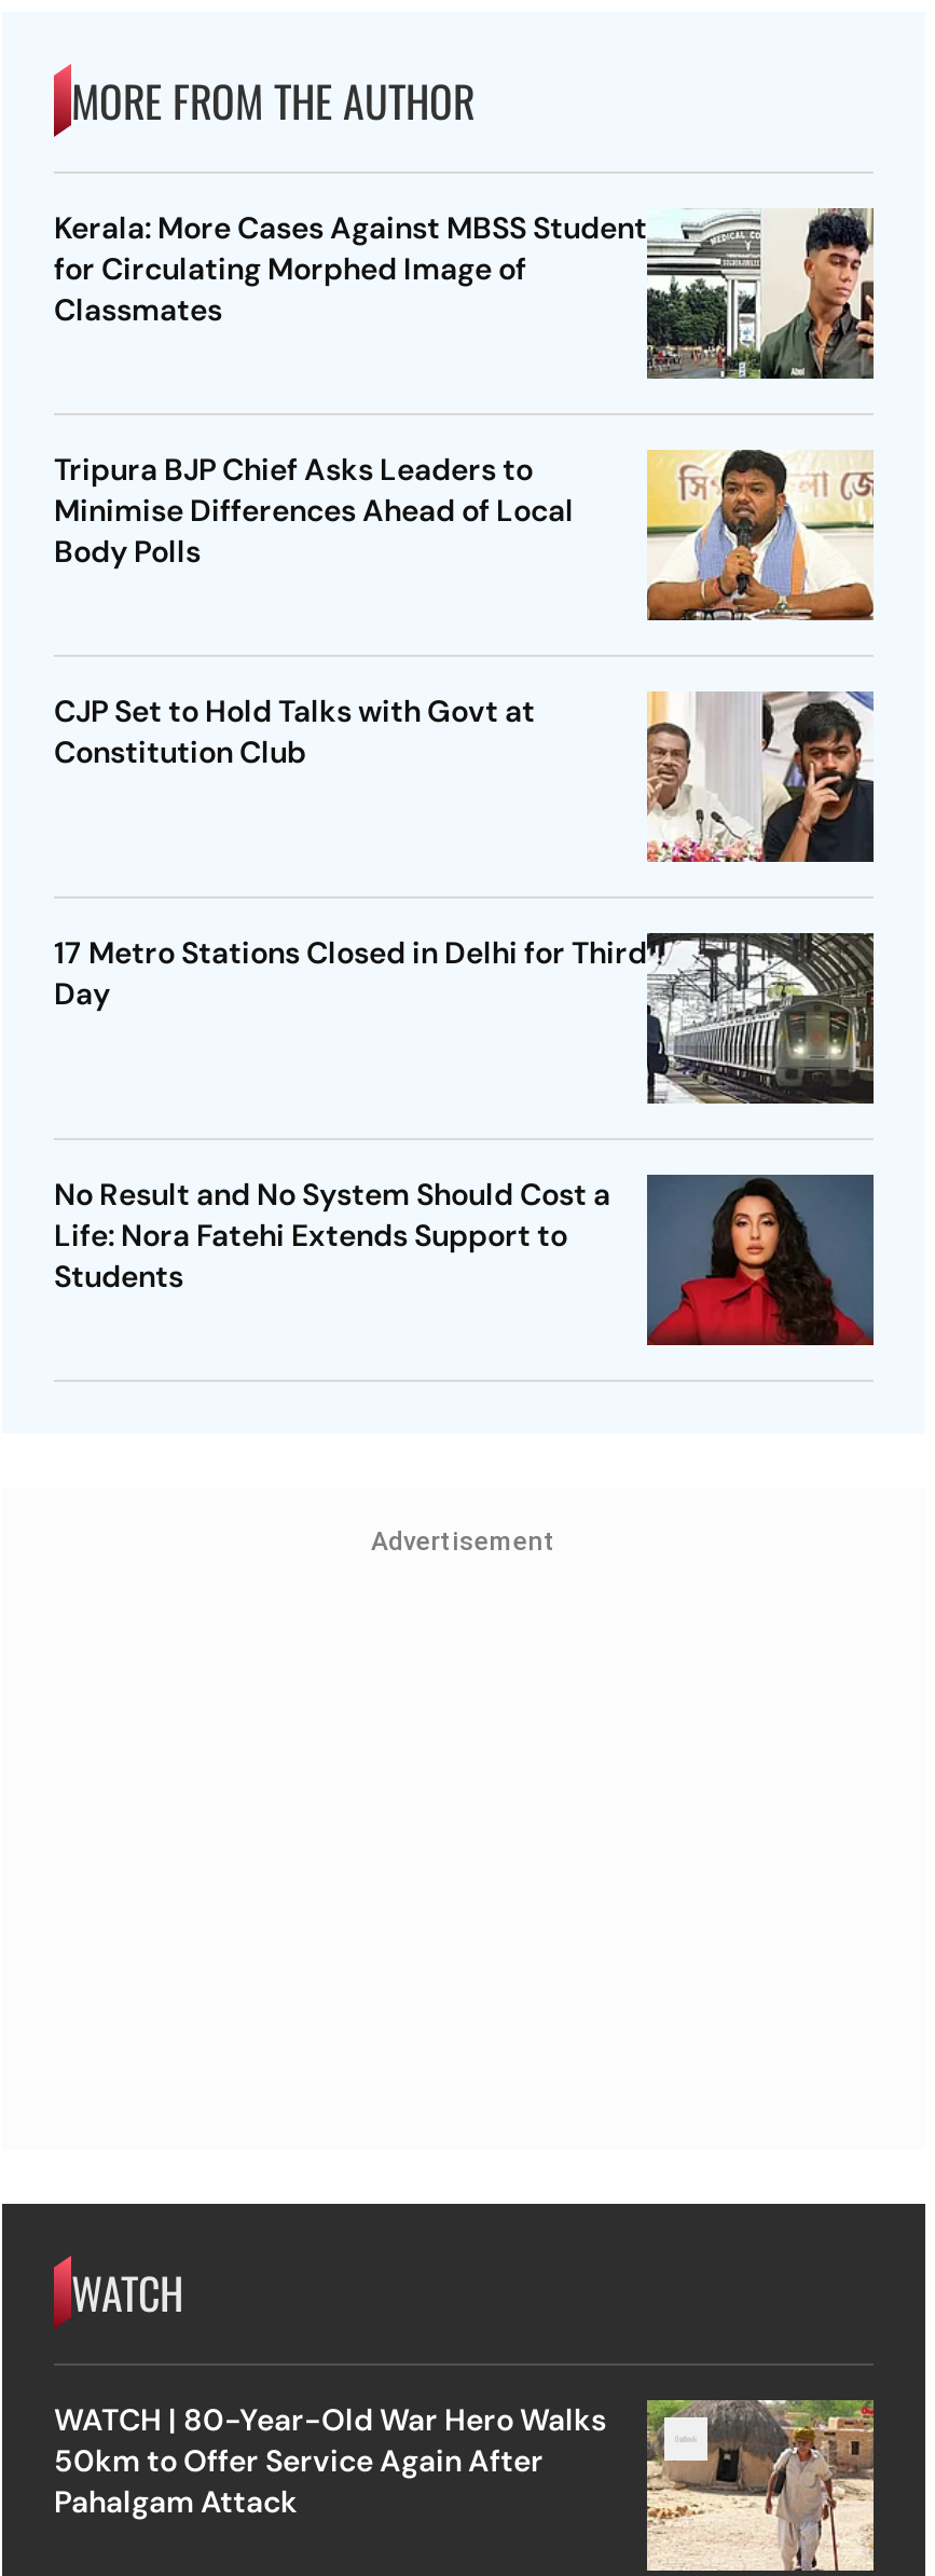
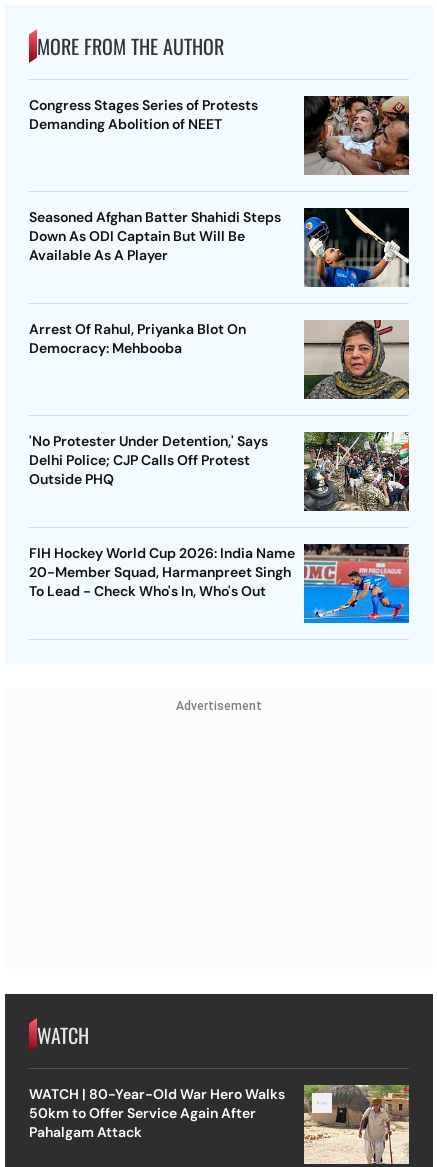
- Kerala: More Cases Against MBSS Student
- for Circulating Morphed Image of
- Classmates
+ Congress Stages Series of Protests
+ Demanding Abolition of NEET

- [image]
+ [image]

- [image]
- Tripura BJP Chief Asks Leaders to
- Minimise Differences Ahead of Local
- Body Polls
+ [image]
+ Seasoned Afghan Batter Shahidi Steps
+ Down As ODI Captain But Will Be
+ Available As A Player

- CJP Set to Hold Talks with Govt at
- Constitution Club
+ Arrest Of Rahul, Priyanka Blot On
+ Democracy: Mehbooba

- [image]
+ [image]

- [image]
- 17 Metro Stations Closed in Delhi for Third
- Day
+ [image]
+ 'No Protester Under Detention,' Says
+ Delhi Police; CJP Calls Off Protest
+ Outside PHQ

- [image]
- No Result and No System Should Cost a
- Life: Nora Fatehi Extends Support to
- Students
+ [image]
+ FIH Hockey World Cup 2026: India Name
+ 20-Member Squad, Harmanpreet Singh
+ To Lead - Check Who's In, Who's Out
